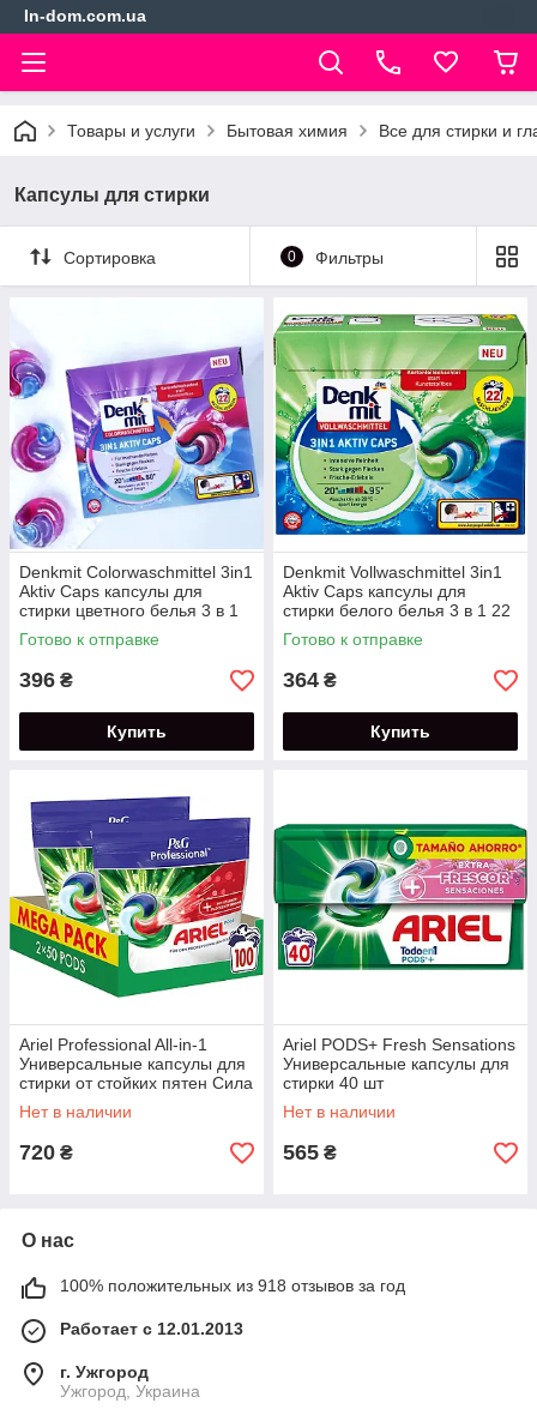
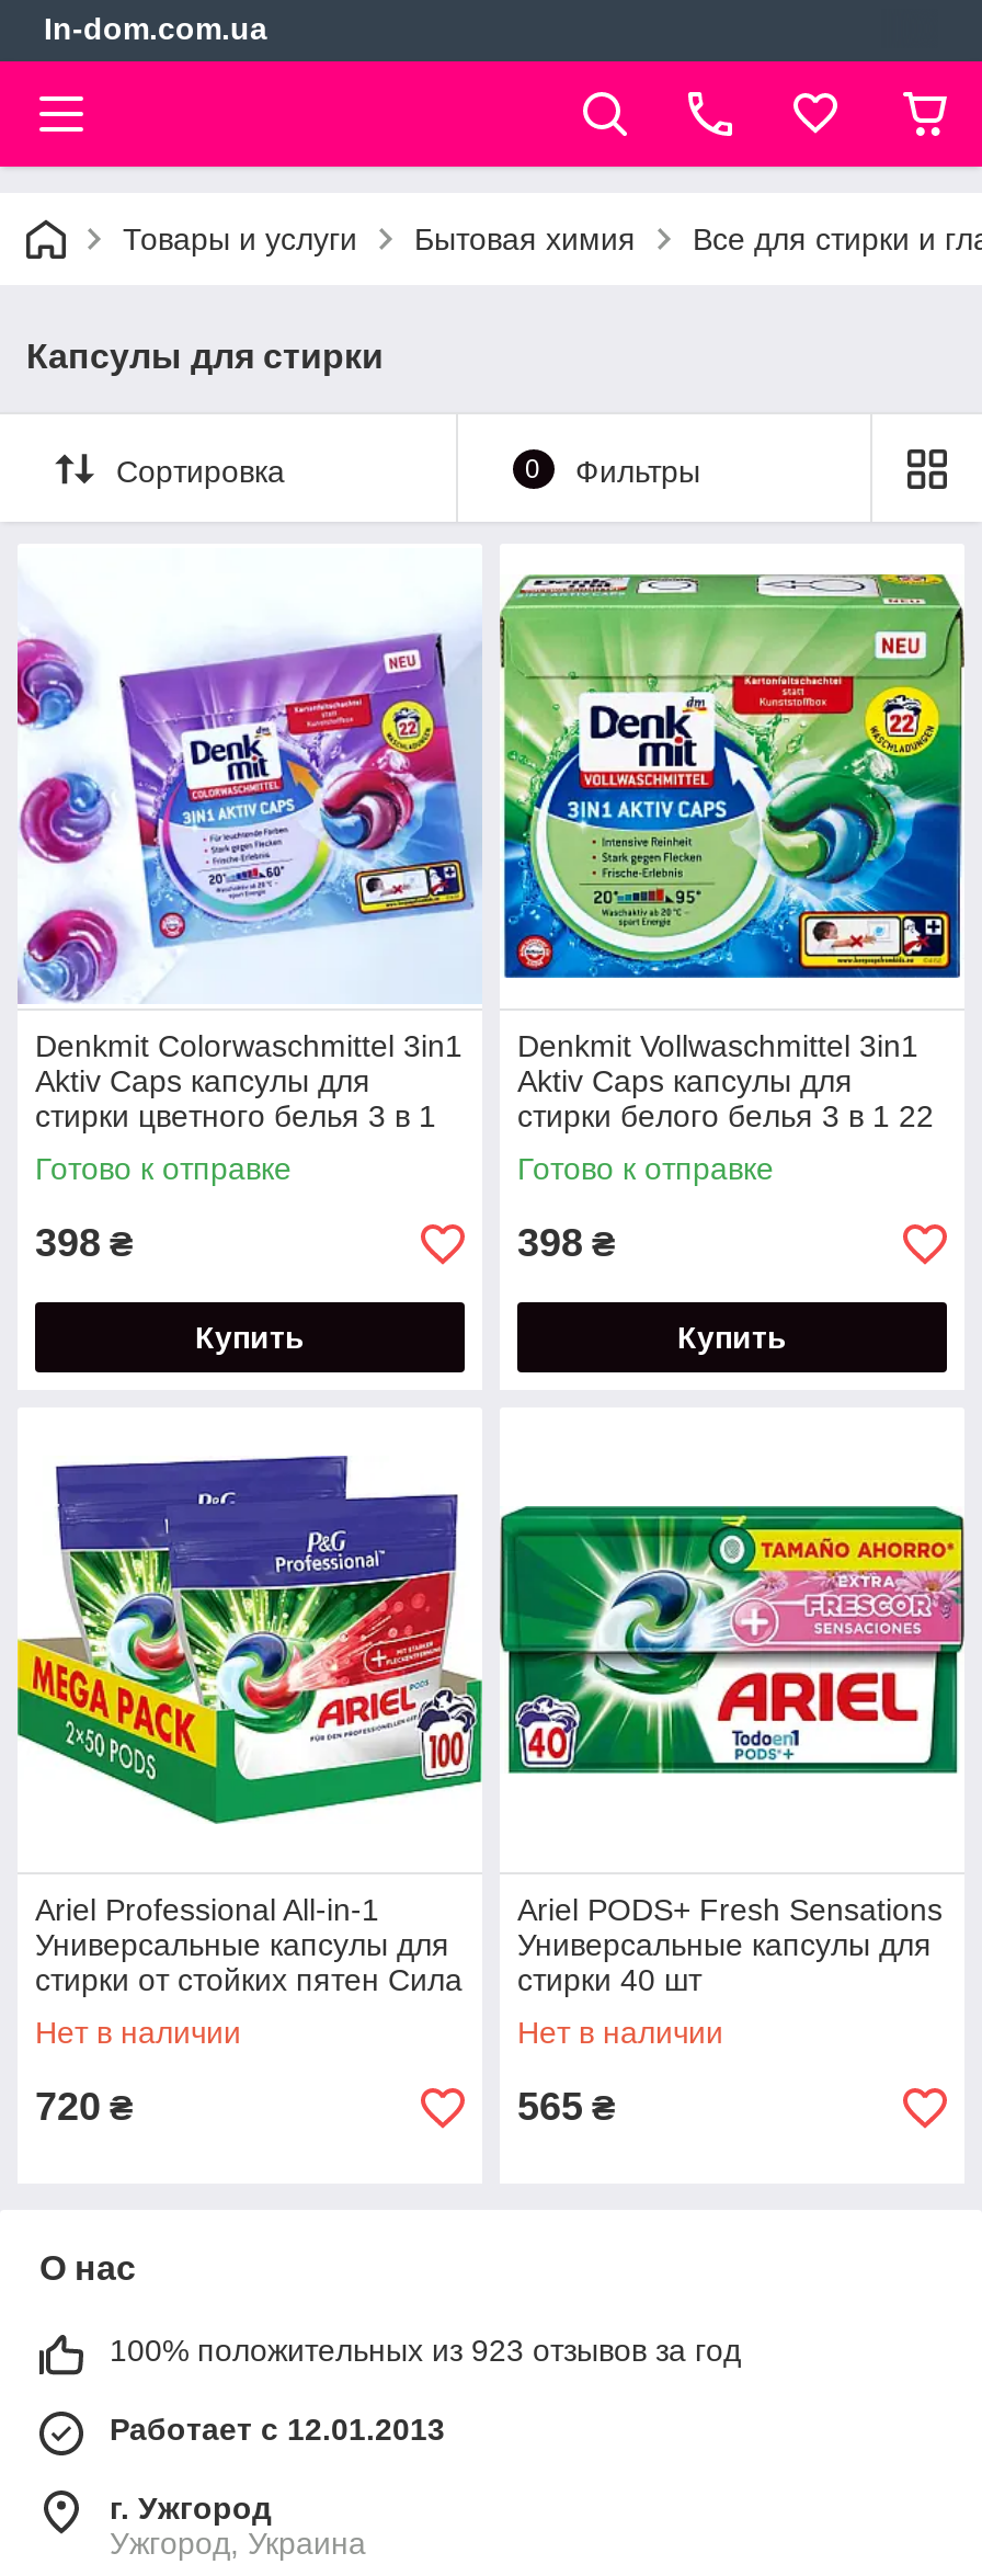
- 396 ₴
+ 398 ₴

- 364 ₴
+ 398 ₴

- 100% положительных из 918 отзывов за год
+ 100% положительных из 923 отзывов за год
